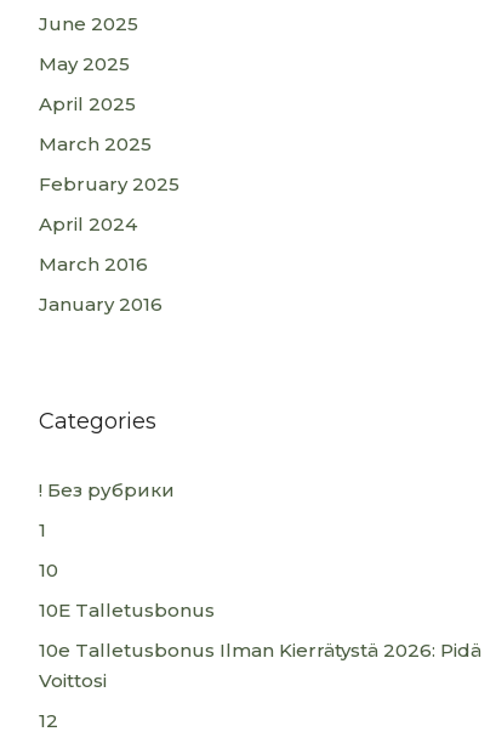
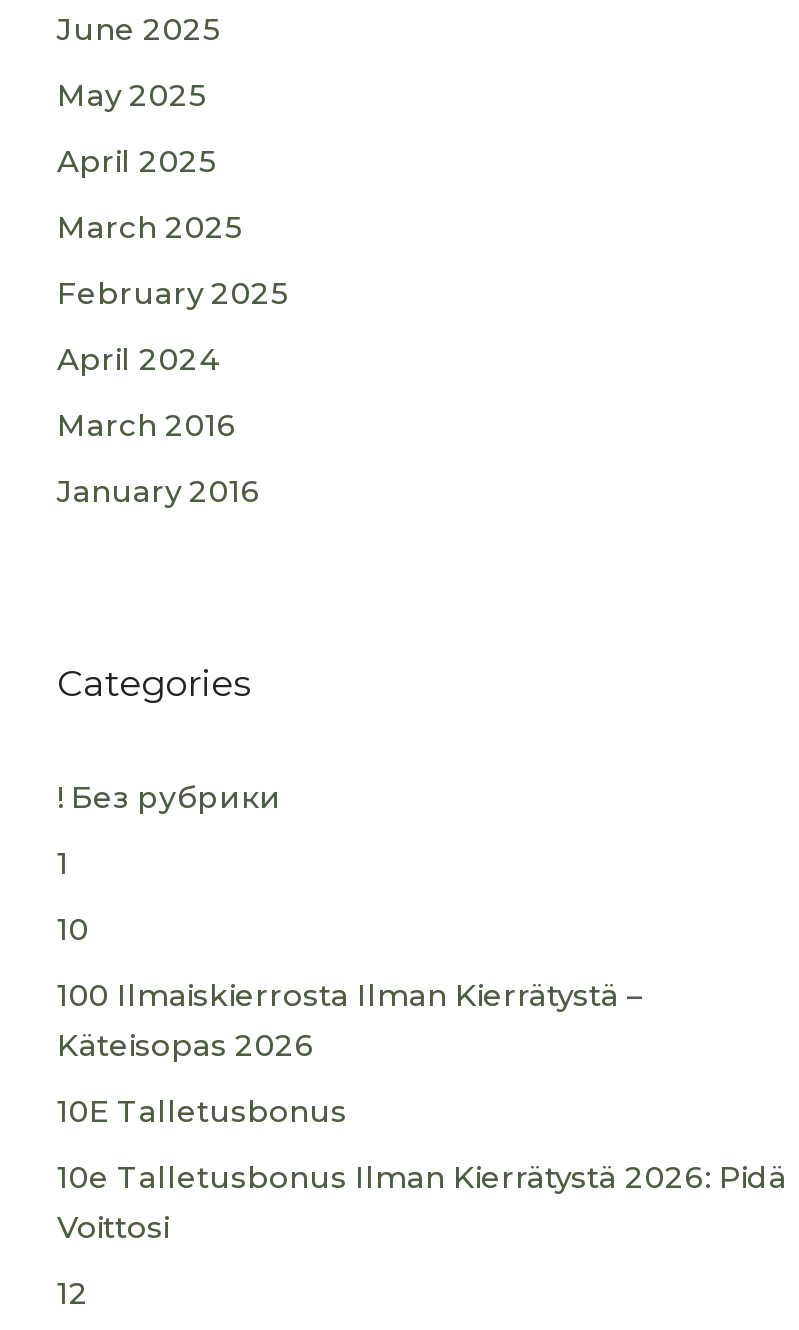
+ 100 Ilmaiskierrosta Ilman Kierrätystä –
+ Käteisopas 2026
